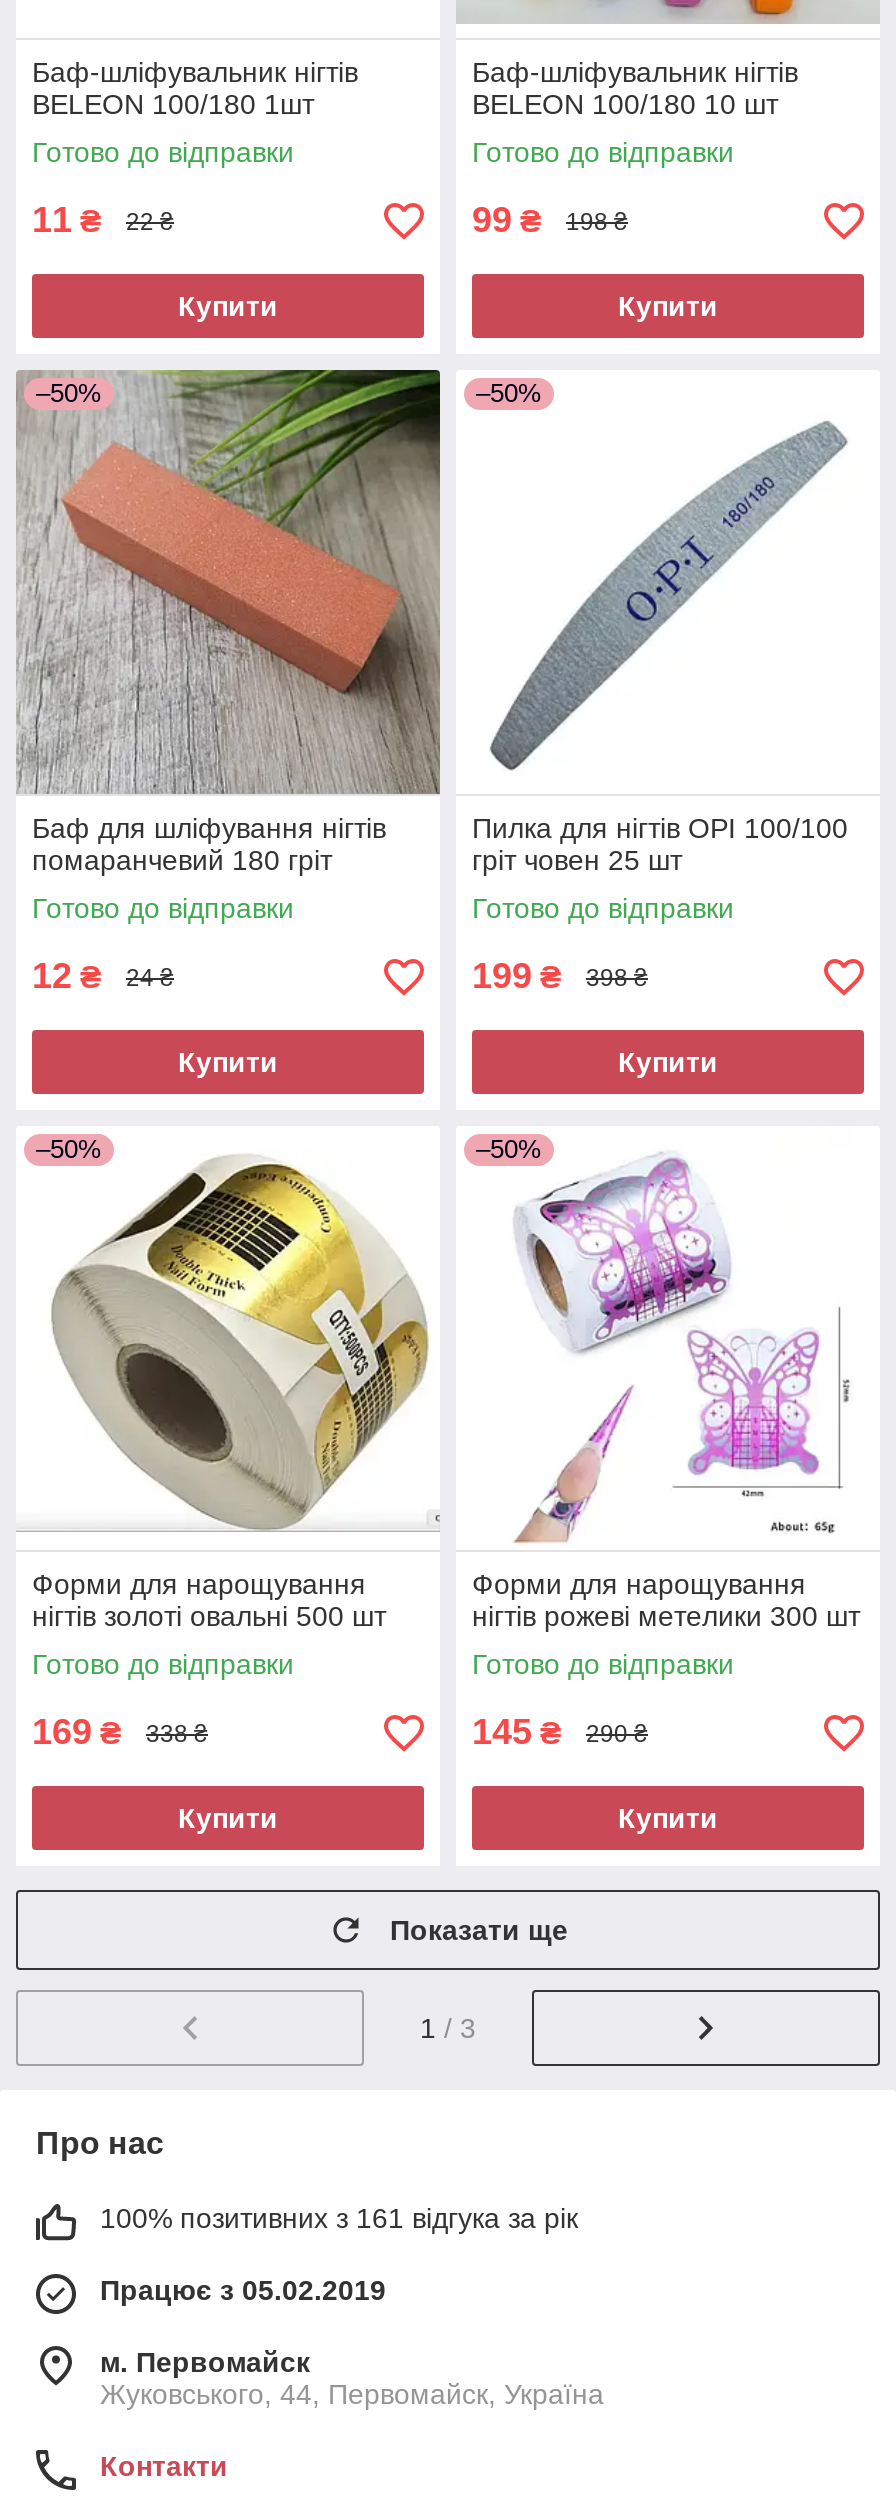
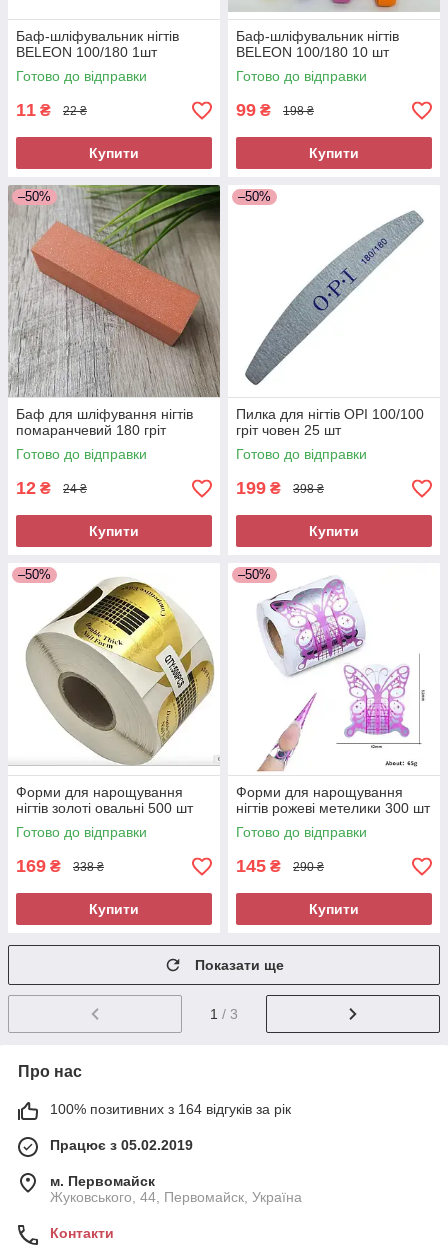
- 100% позитивних з 161 відгука за рік
+ 100% позитивних з 164 відгуків за рік
